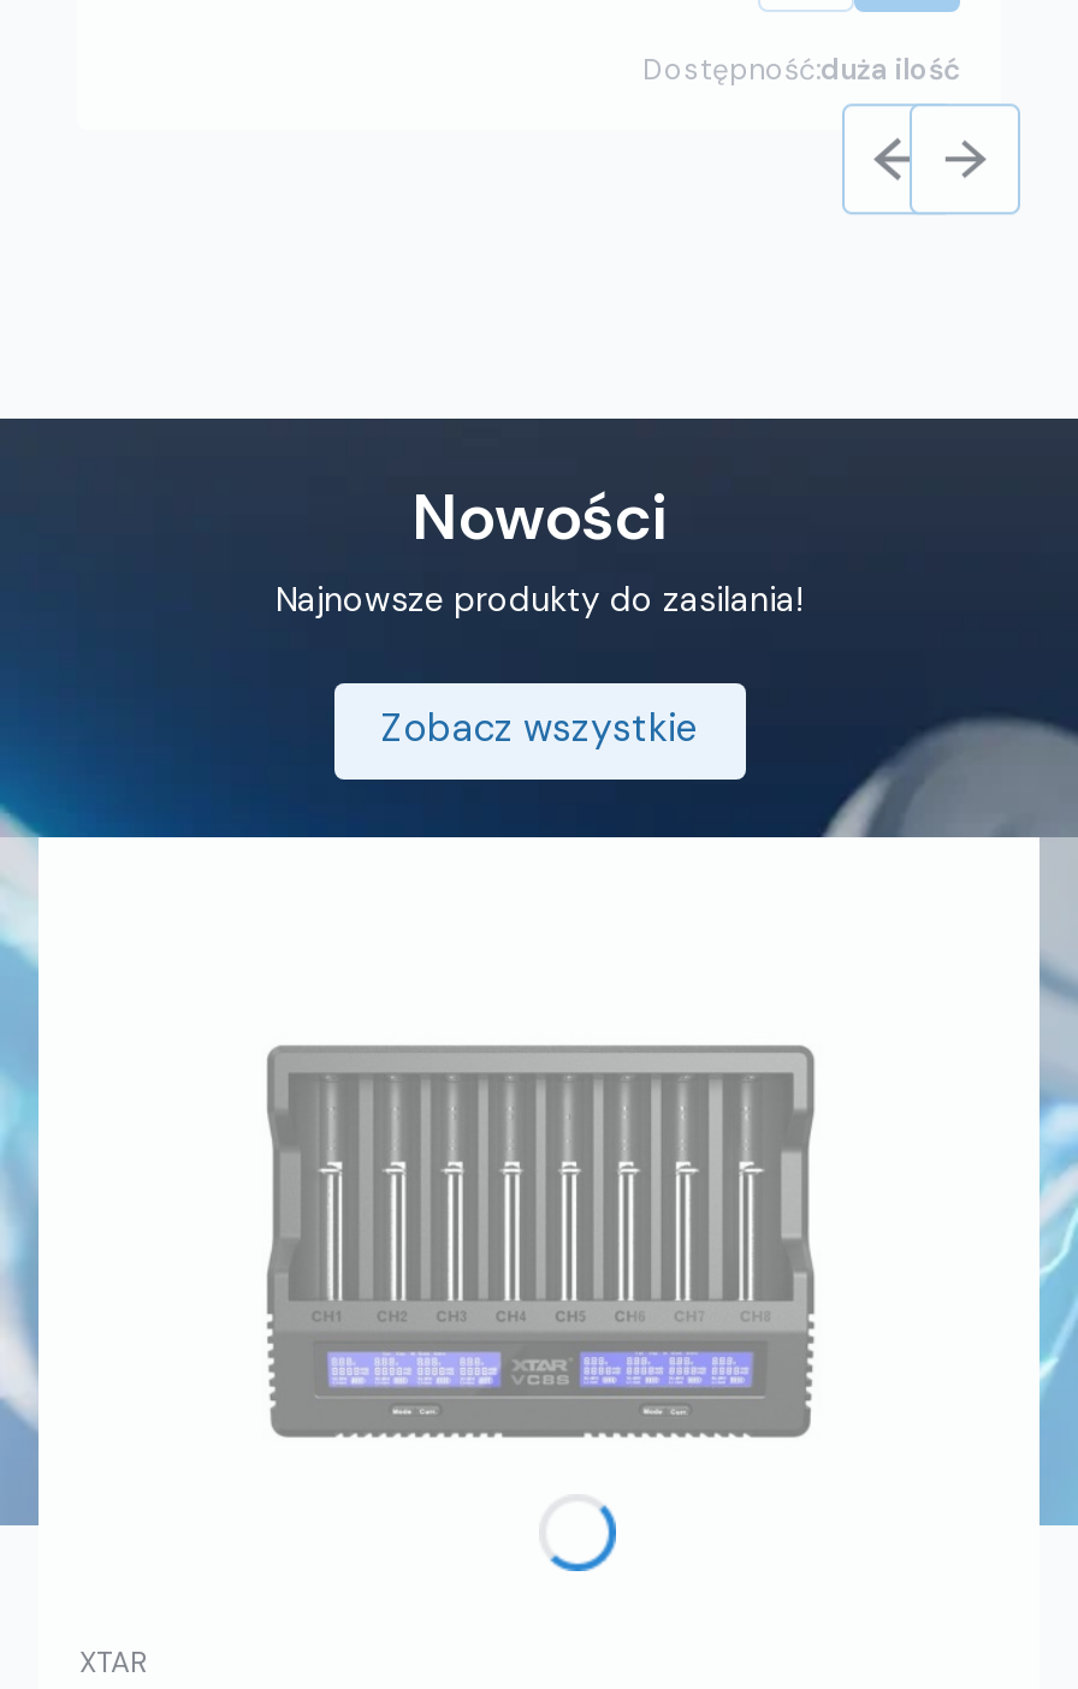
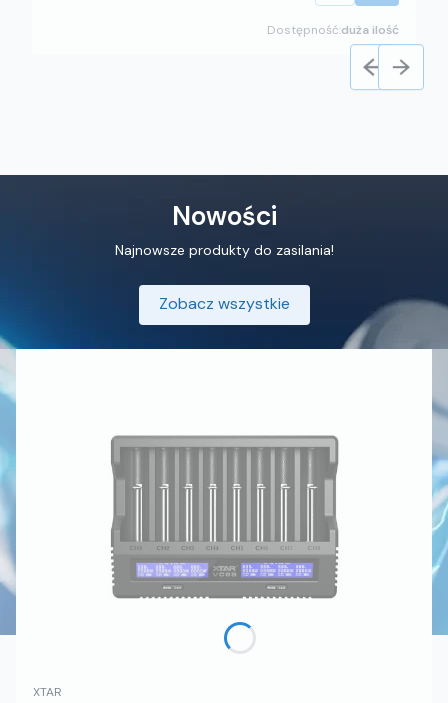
- [image]
+ [image]
